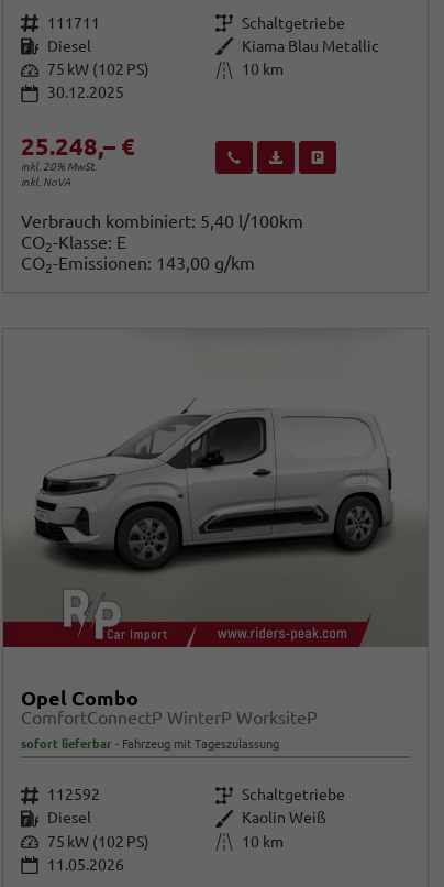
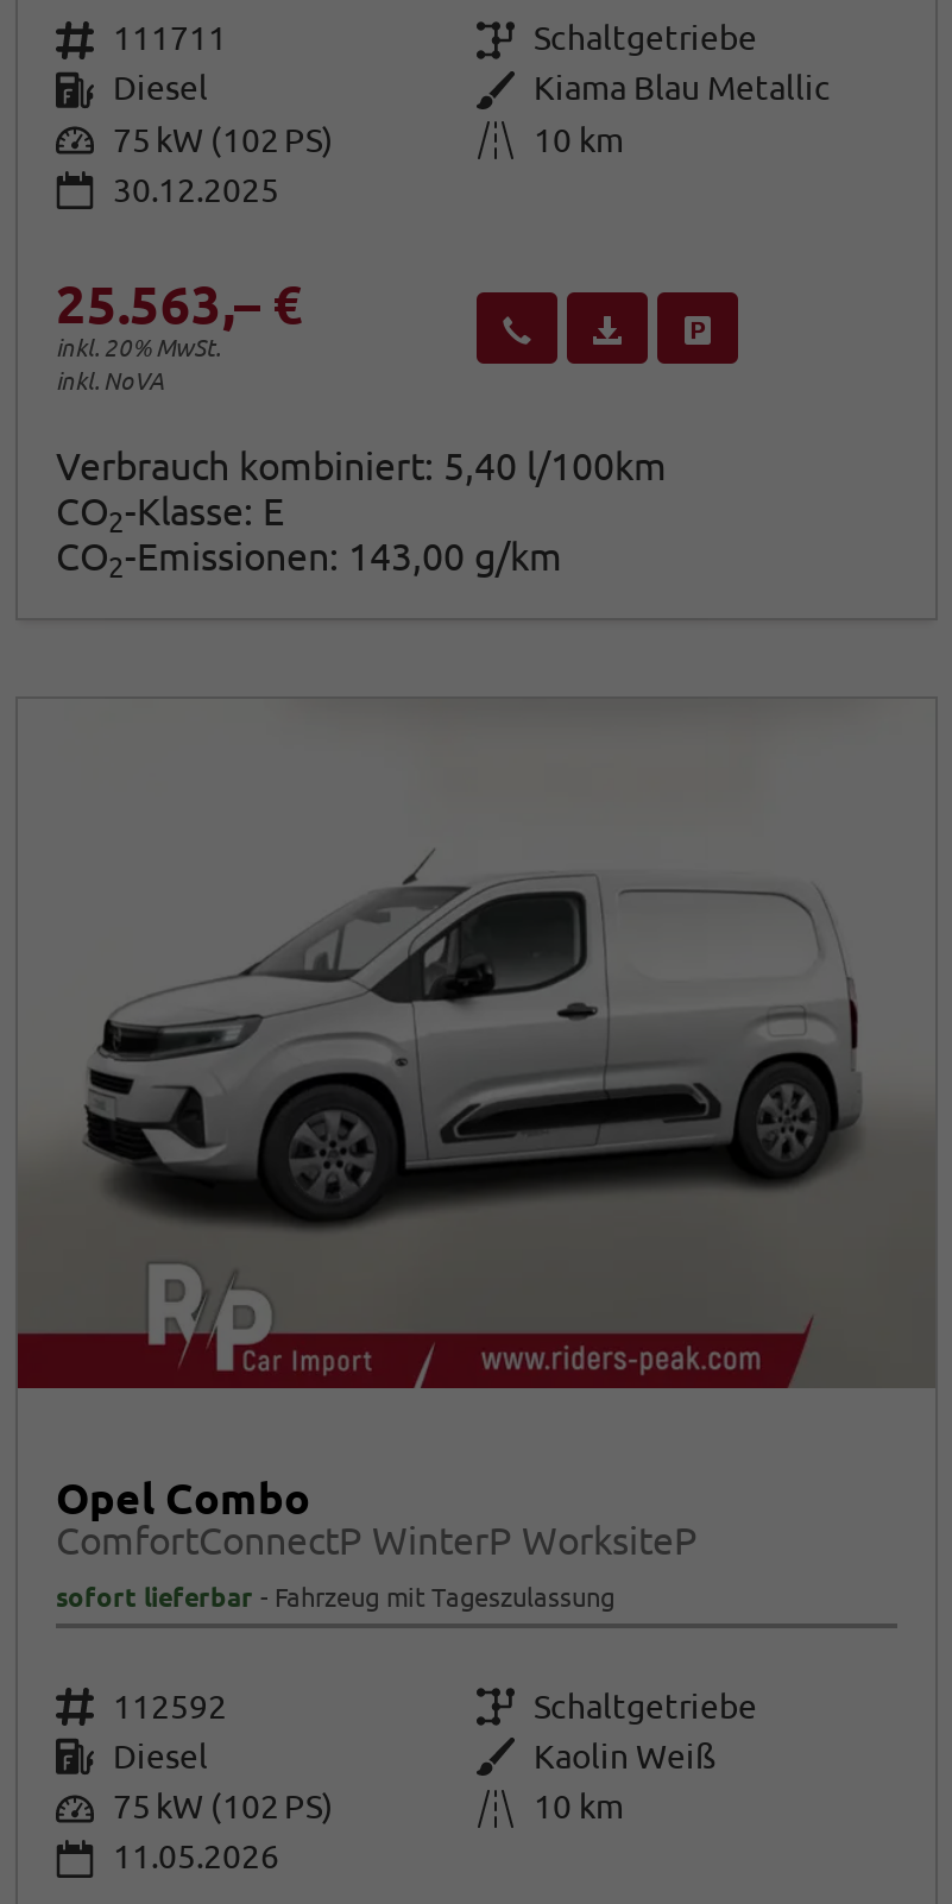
- 25.248,– €
+ 25.563,– €
